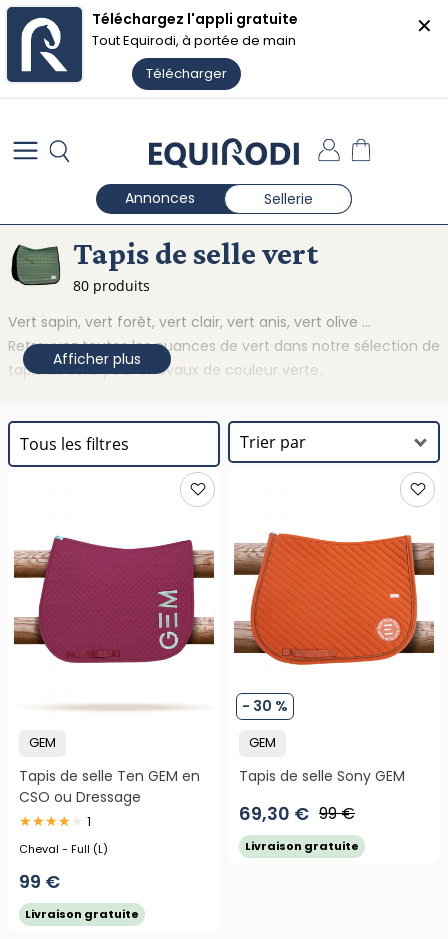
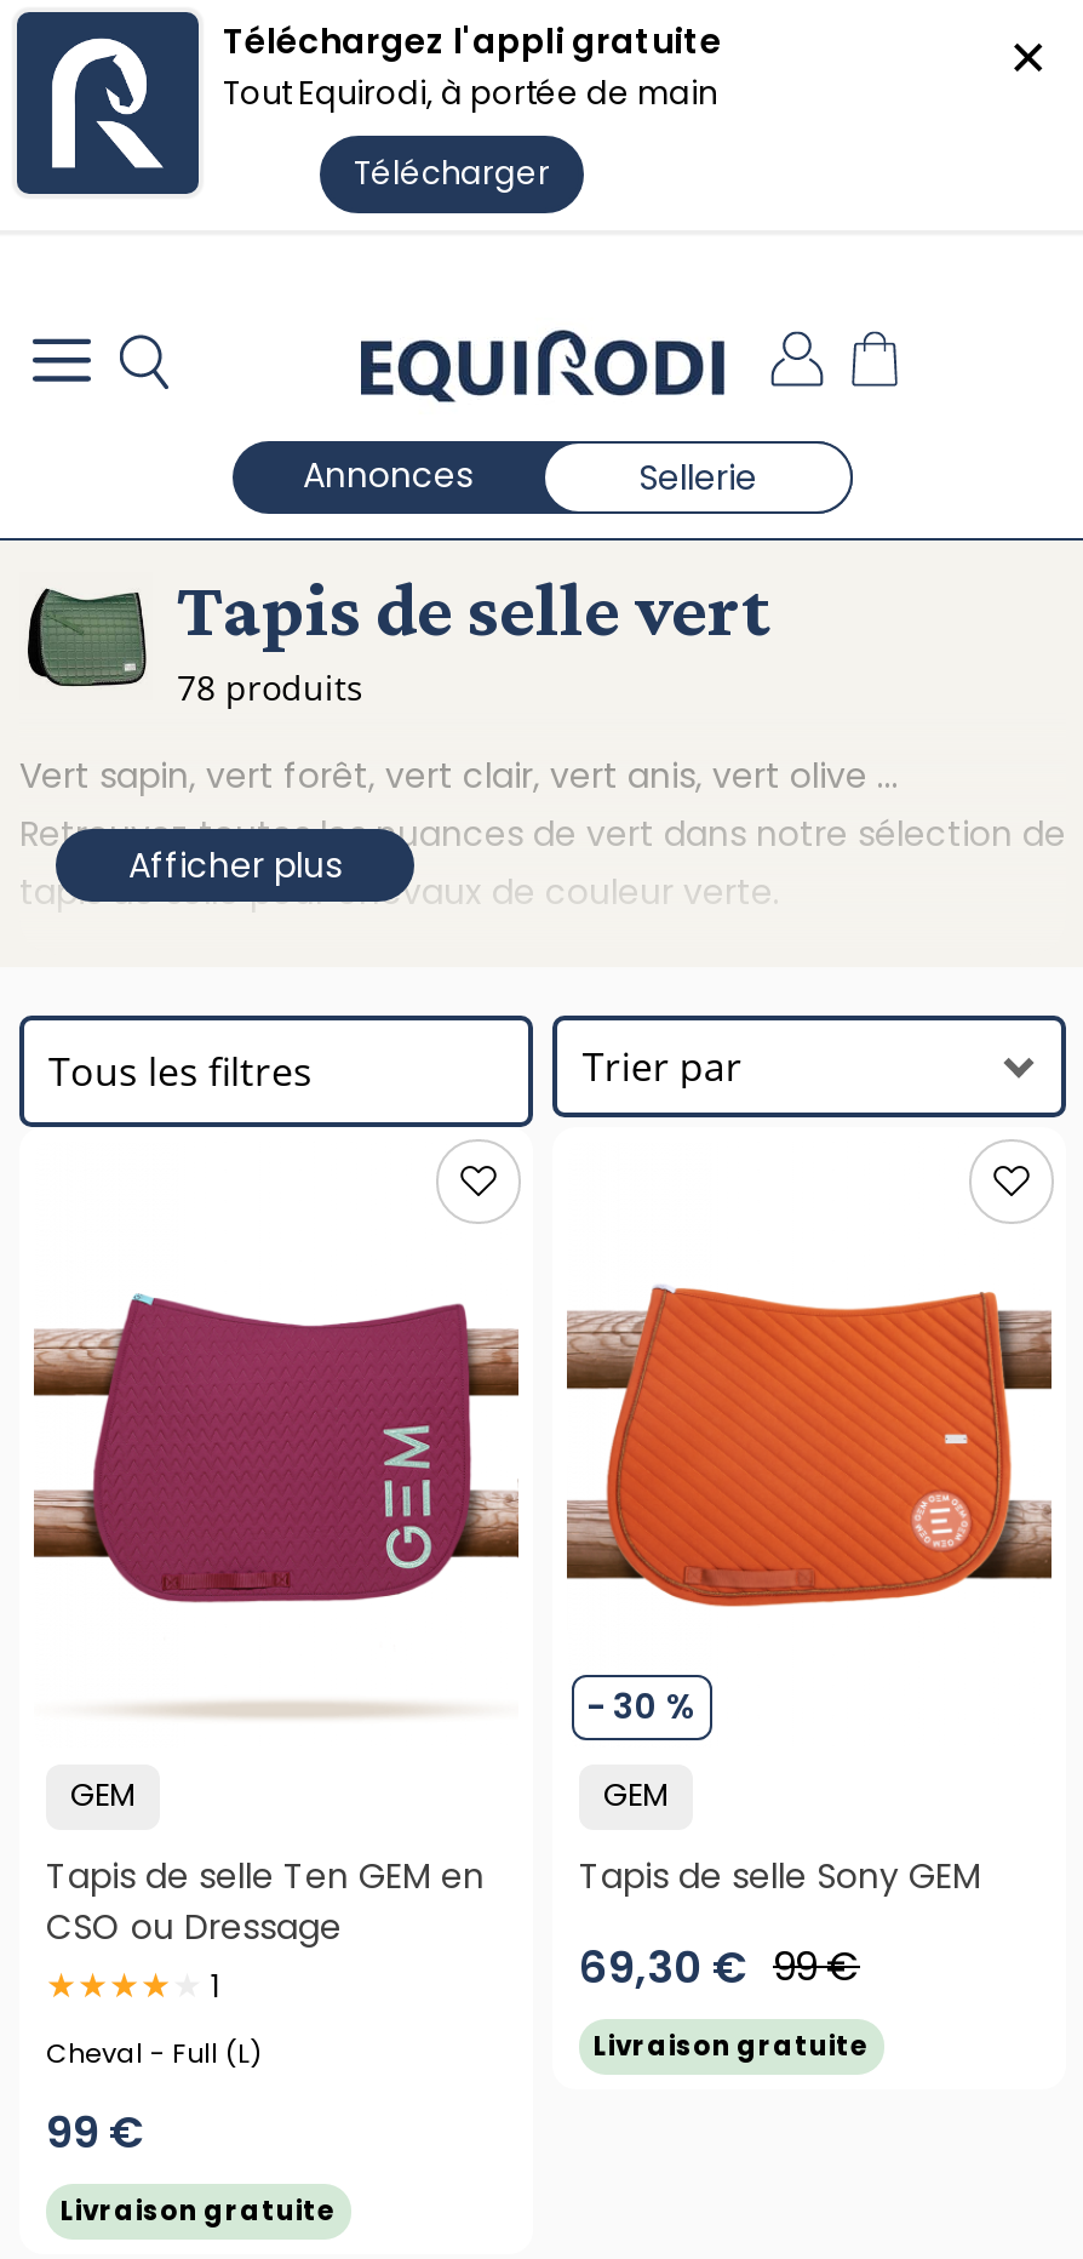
- 80 produits
+ 78 produits
